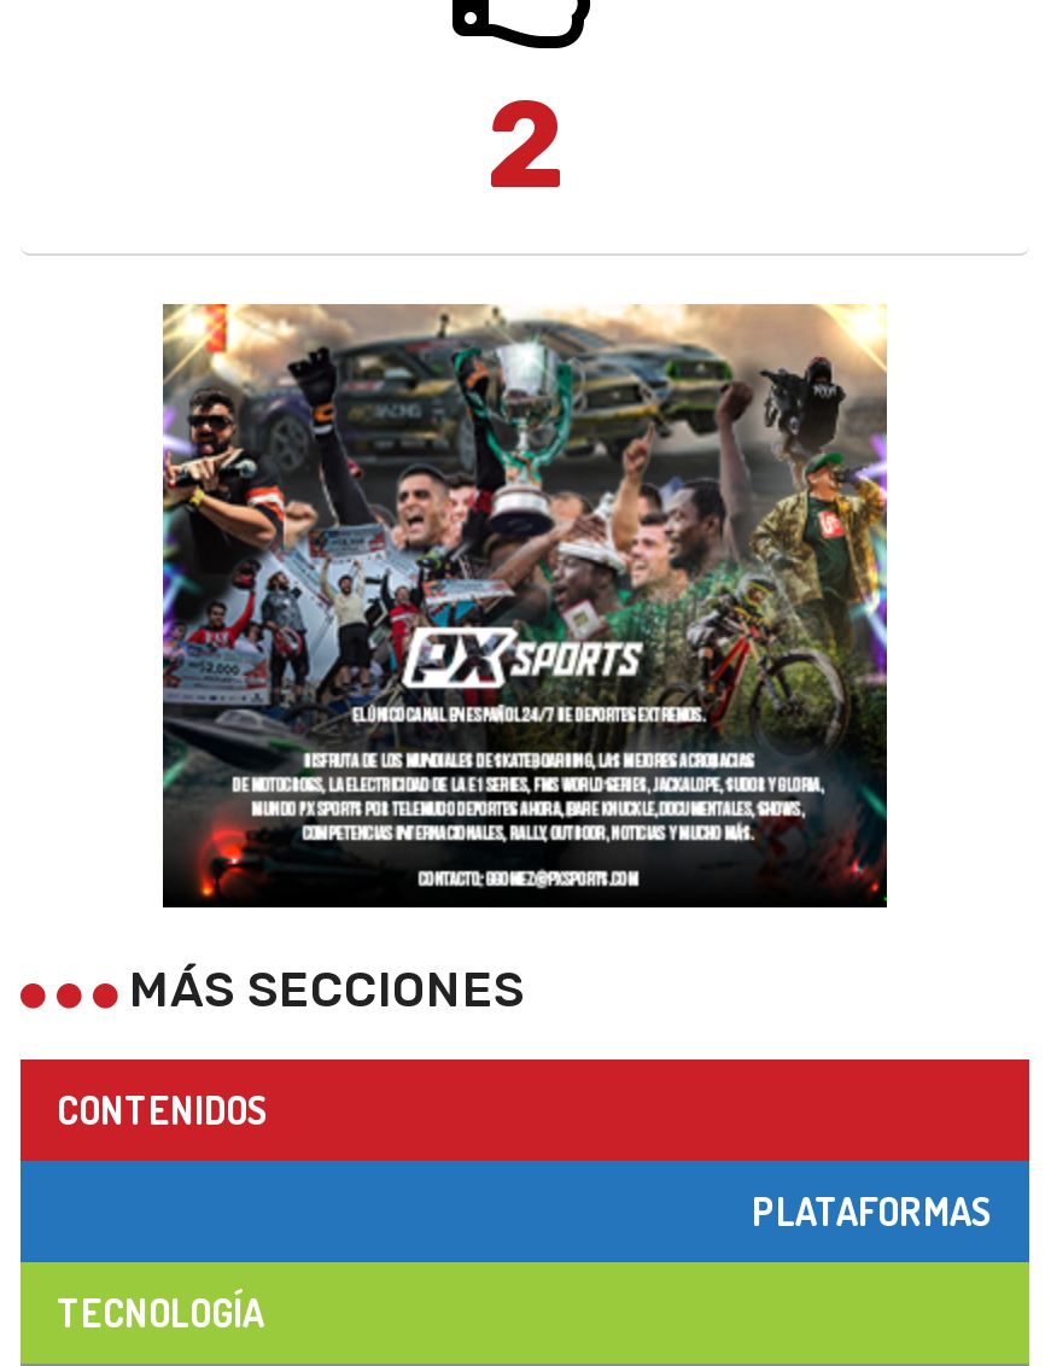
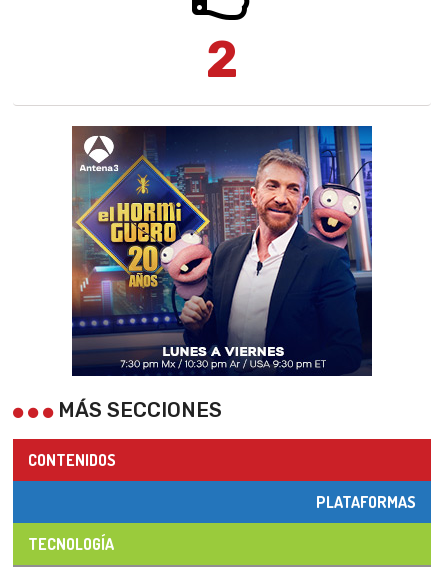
- [image]
+ [image]
